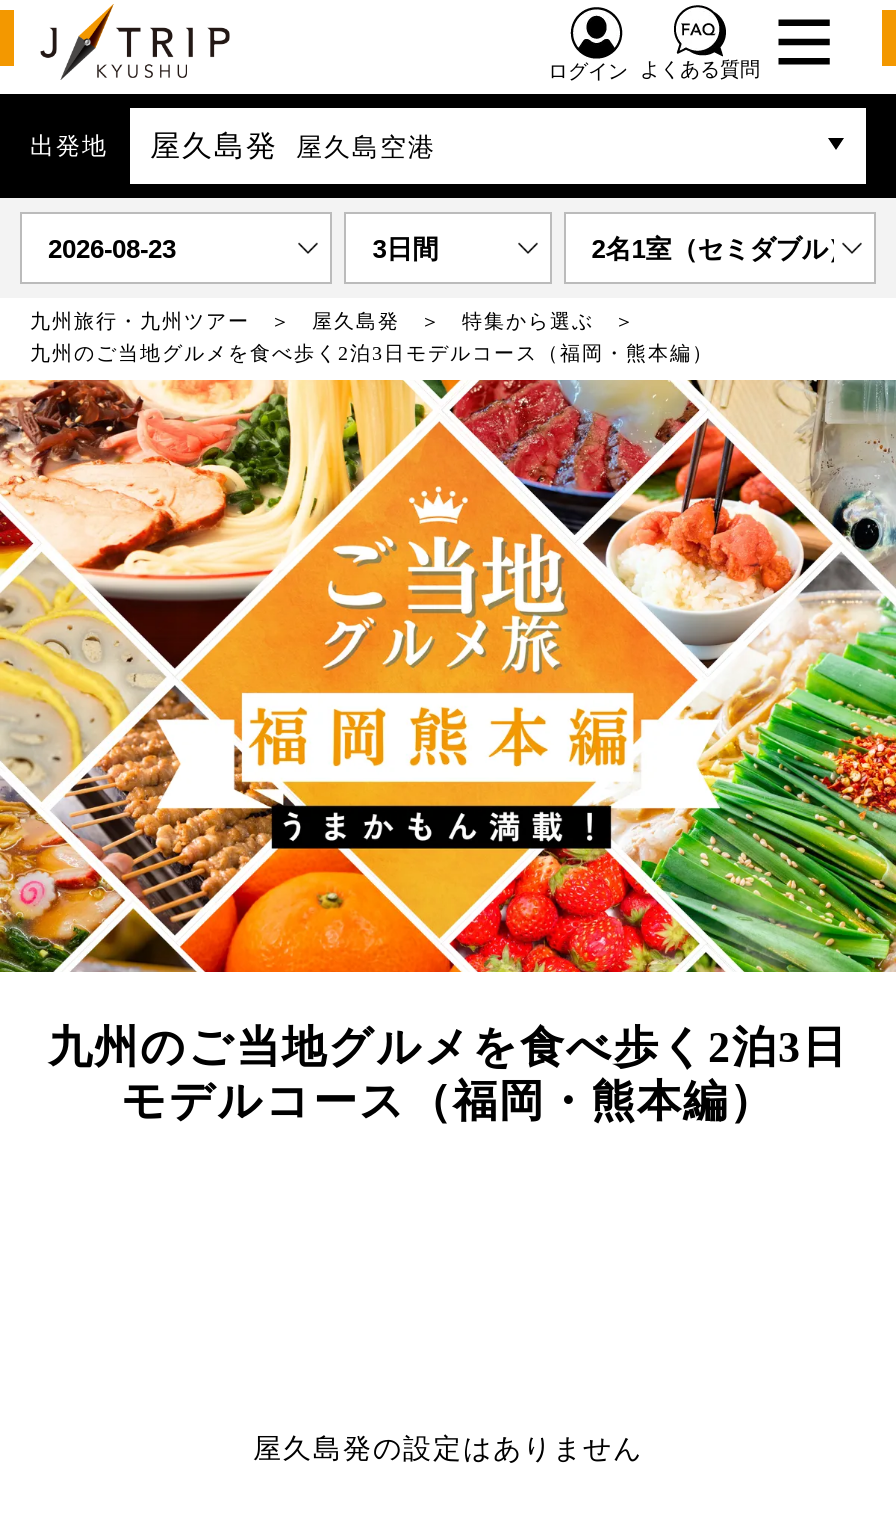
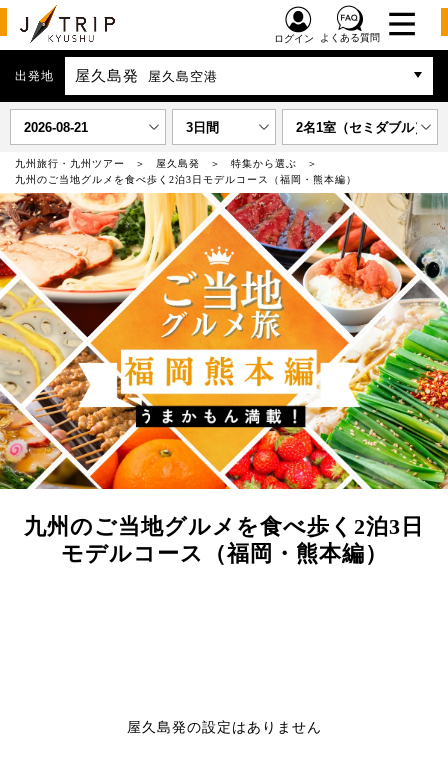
- 2026-08-23
+ 2026-08-21
